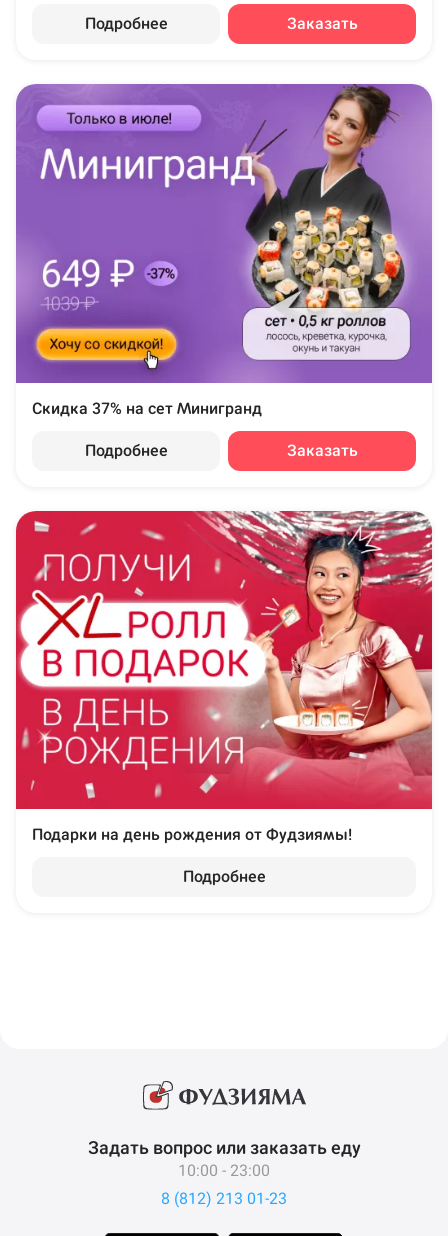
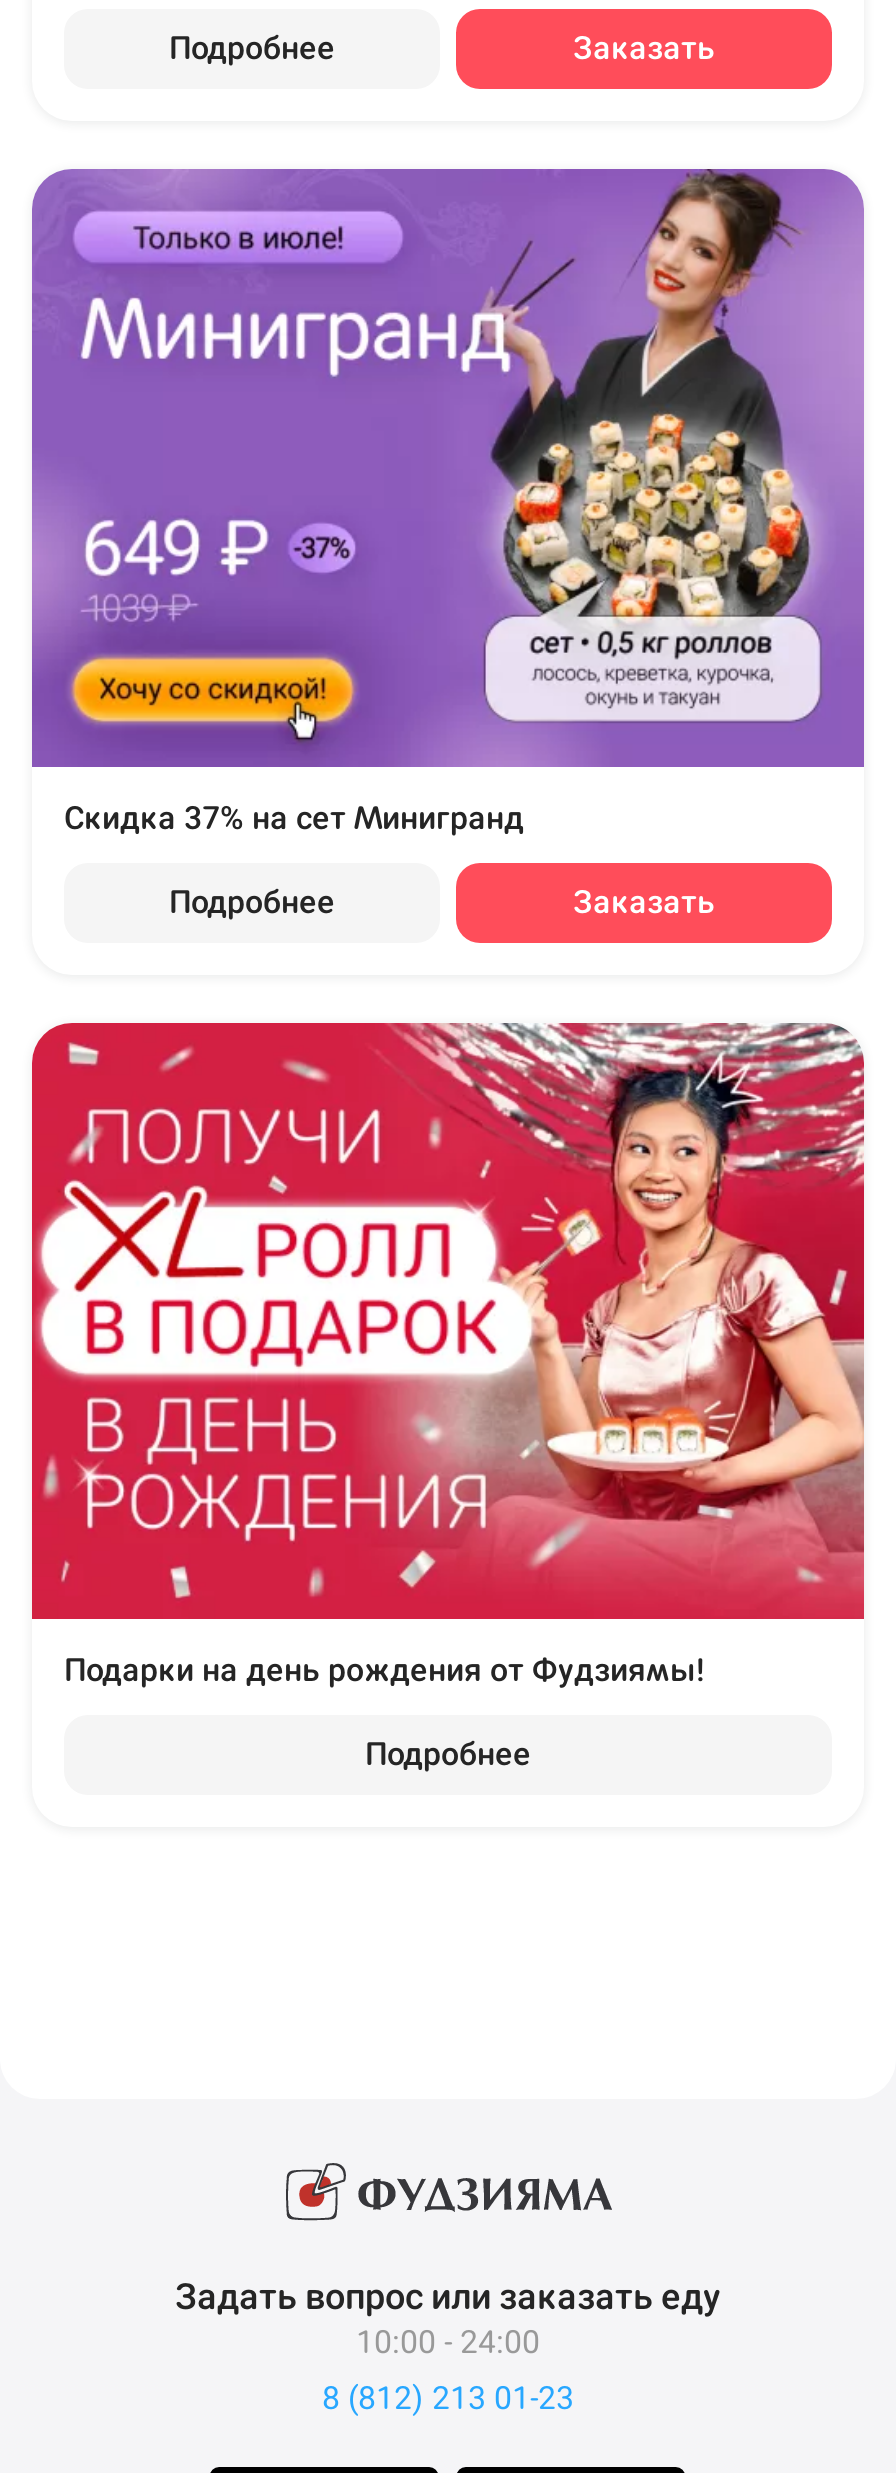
- 10:00 - 23:00
+ 10:00 - 24:00
